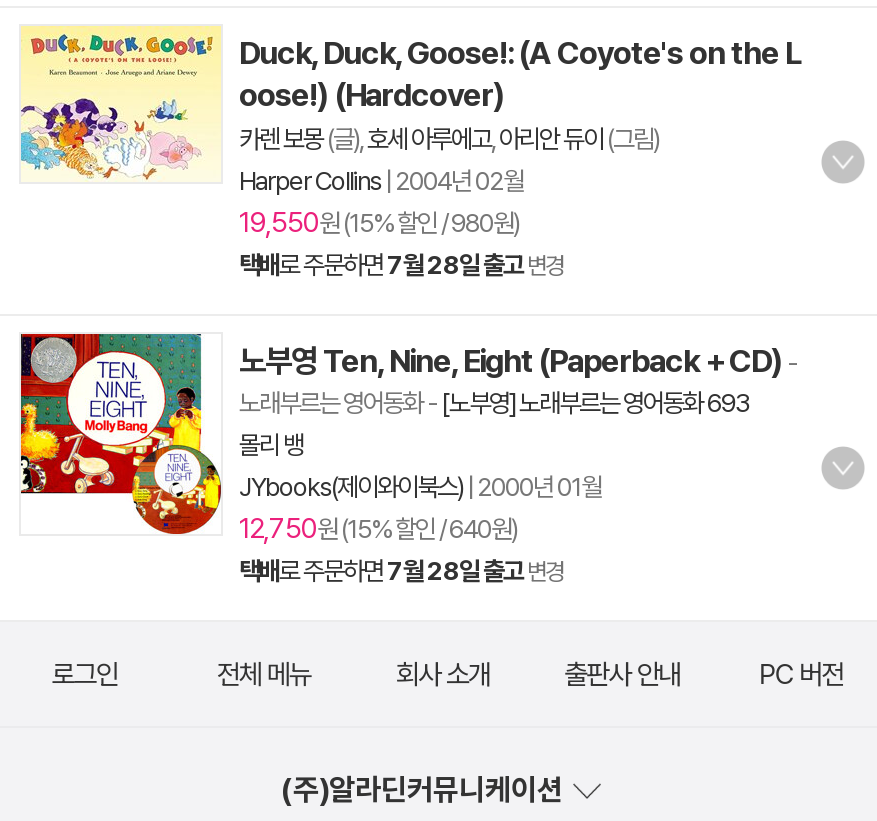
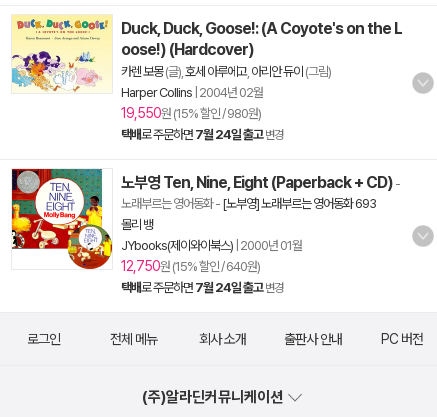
- 택배로 주문하면7월 28일 출고 변경
+ 택배로 주문하면7월 24일 출고 변경

- 택배로 주문하면7월 28일 출고 변경
+ 택배로 주문하면7월 24일 출고 변경
